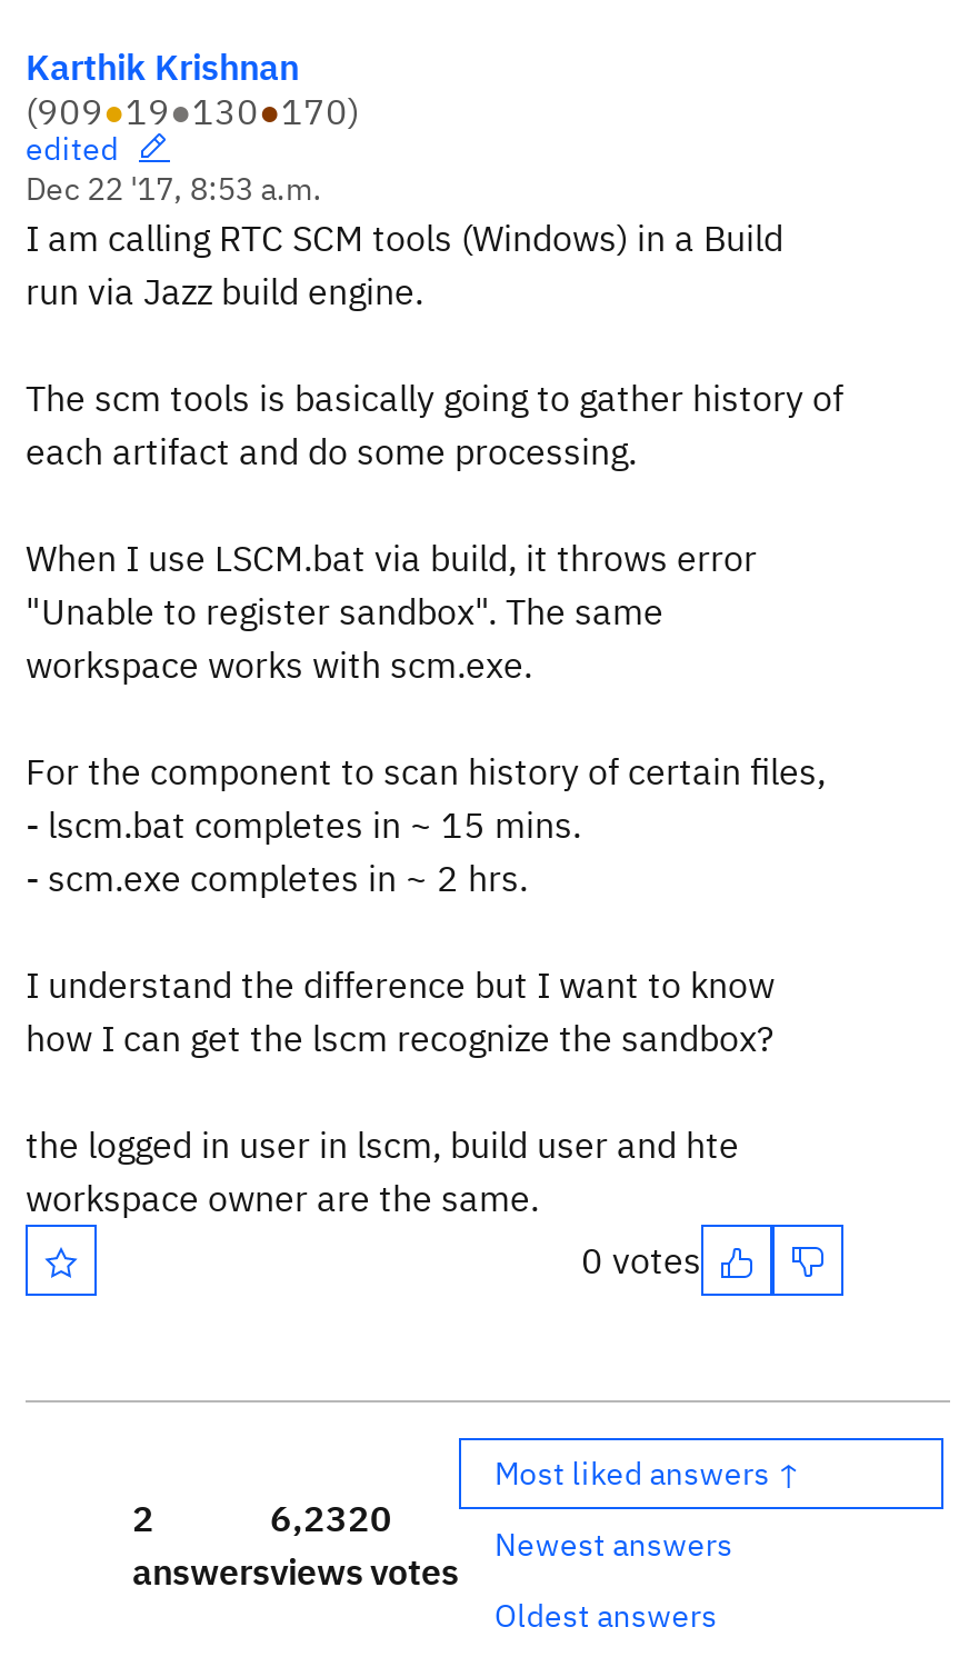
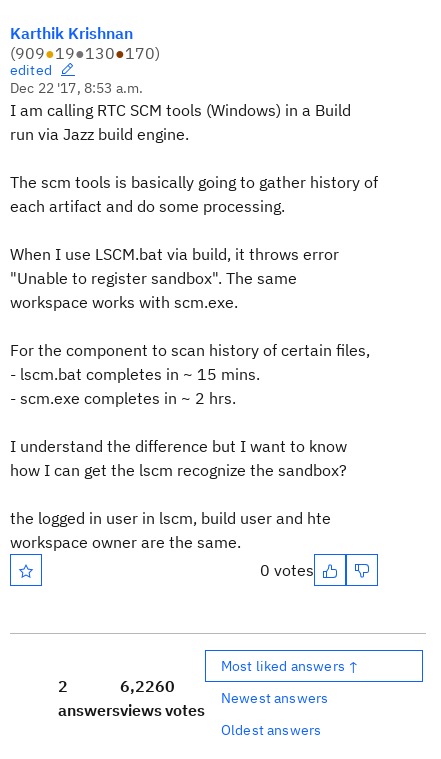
- 6,232 0
+ 6,226 0
